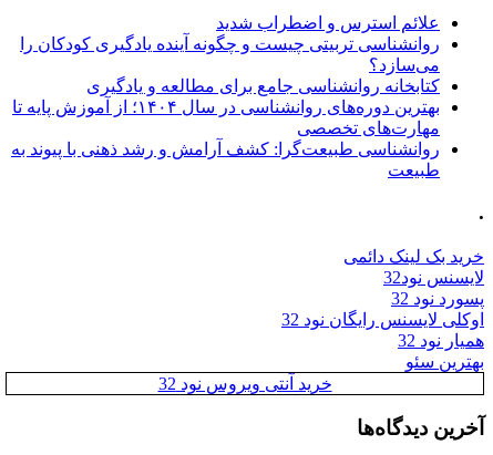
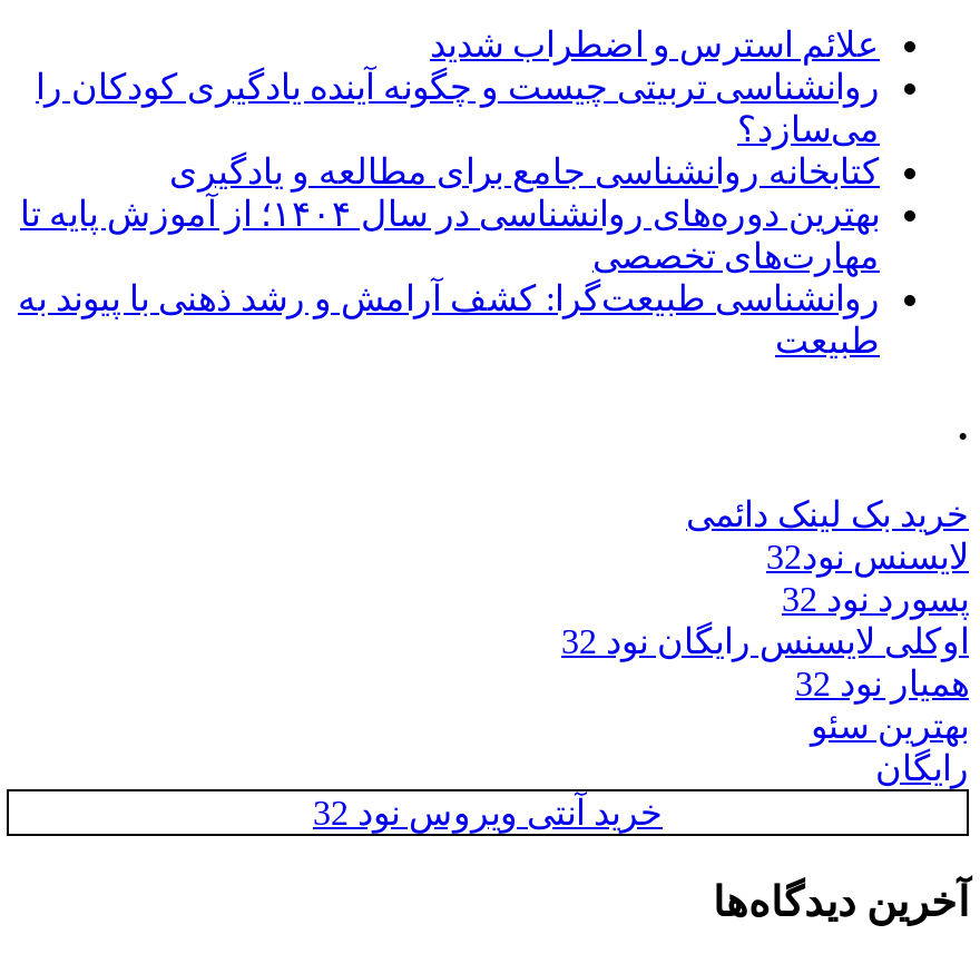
+ رایگان
